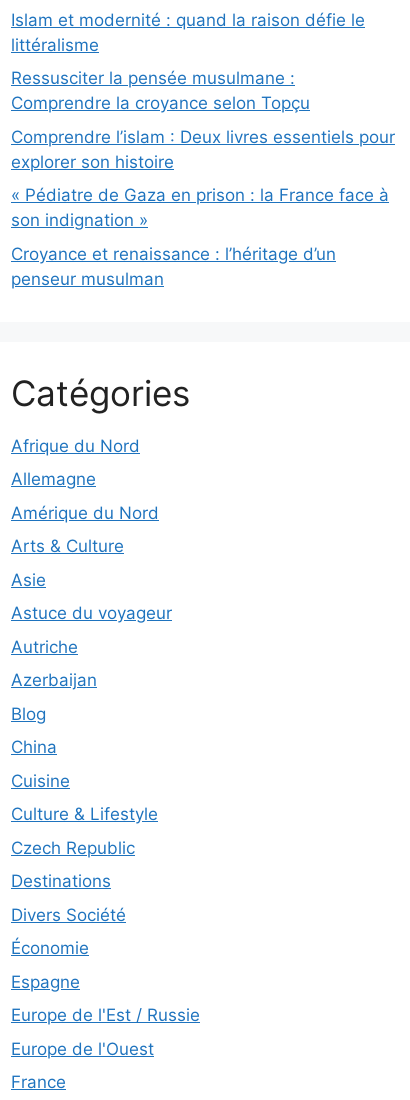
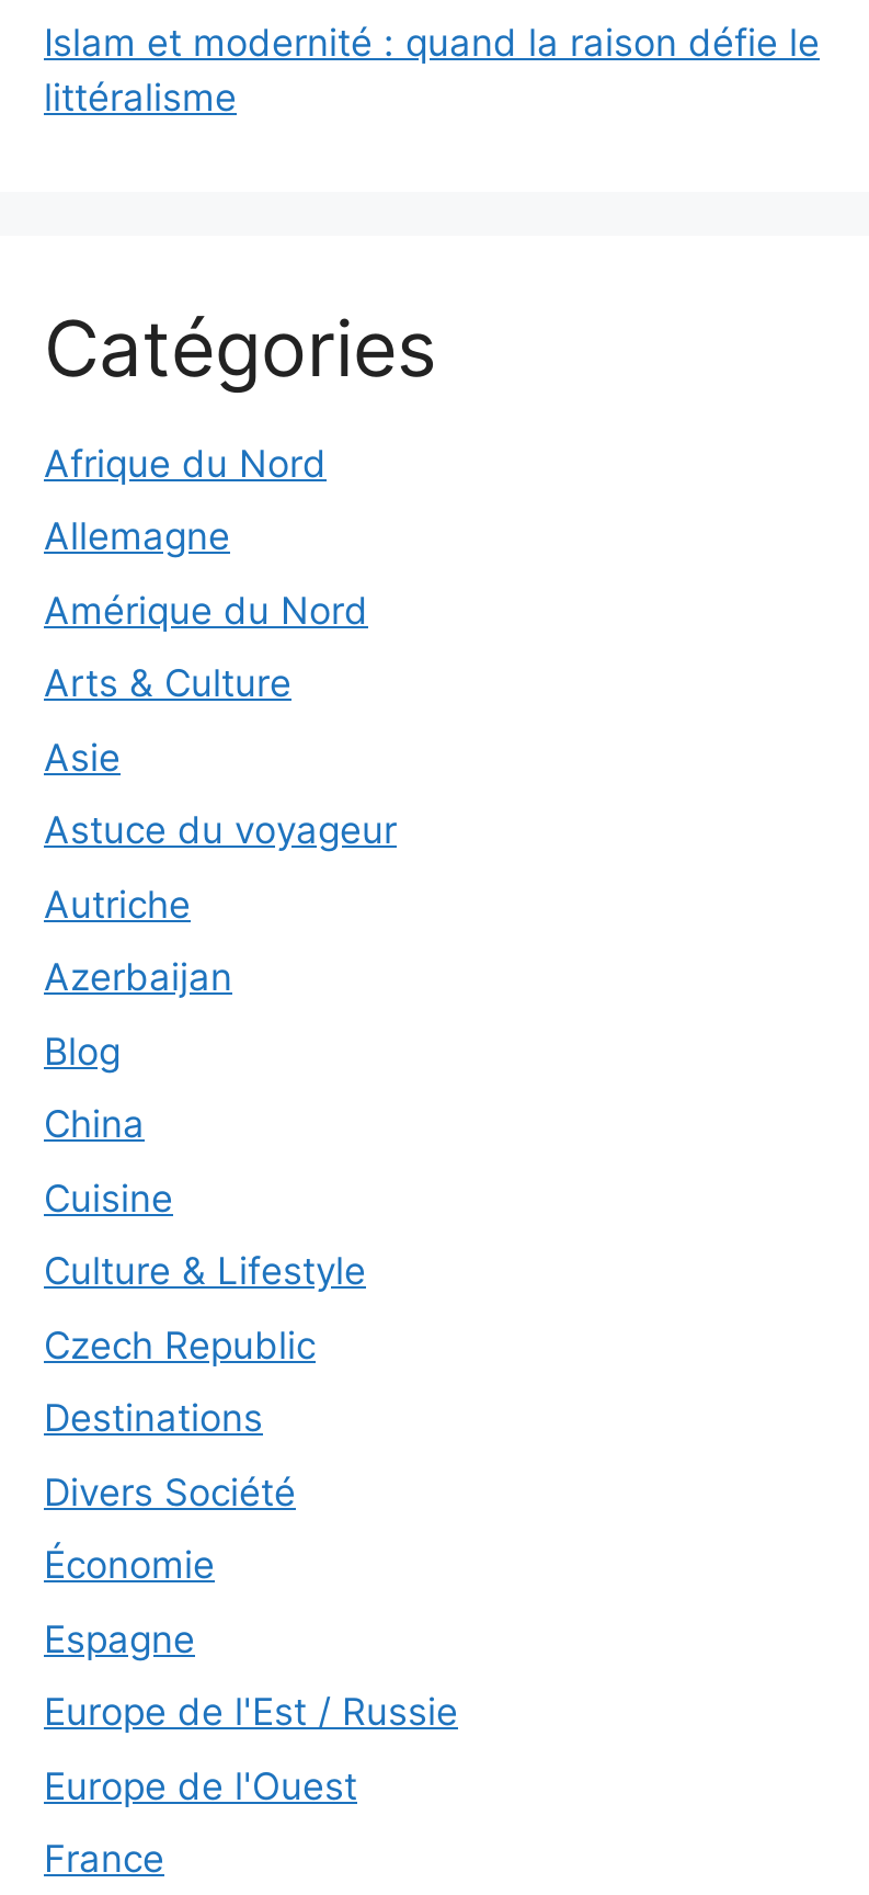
- Ressusciter la pensée musulmane :
- Comprendre la croyance selon Topçu
- Comprendre l’islam : Deux livres essentiels pour
- explorer son histoire
- « Pédiatre de Gaza en prison : la France face à
- son indignation »
- Croyance et renaissance : l’héritage d’un
- penseur musulman
